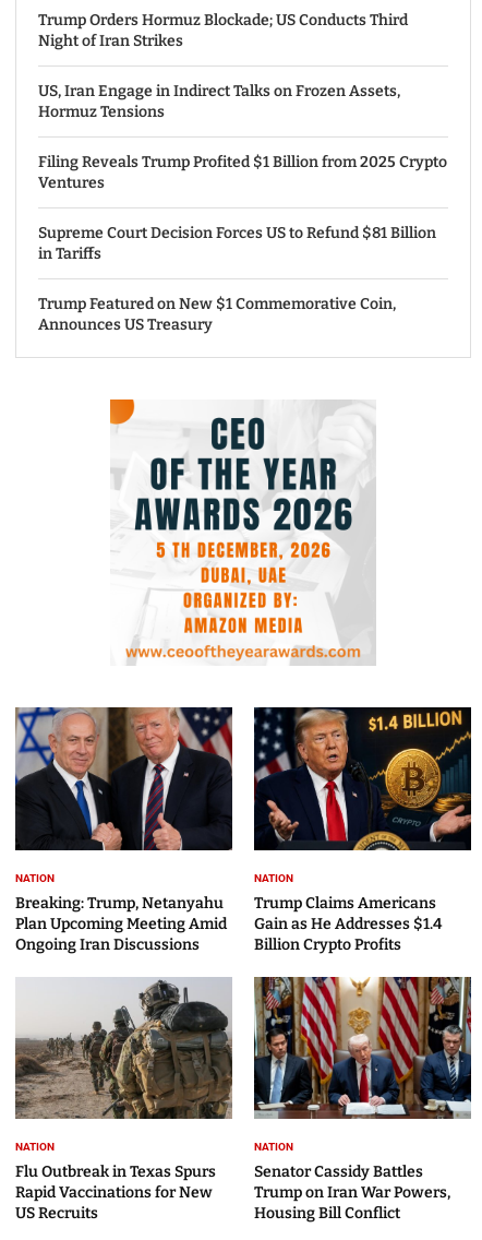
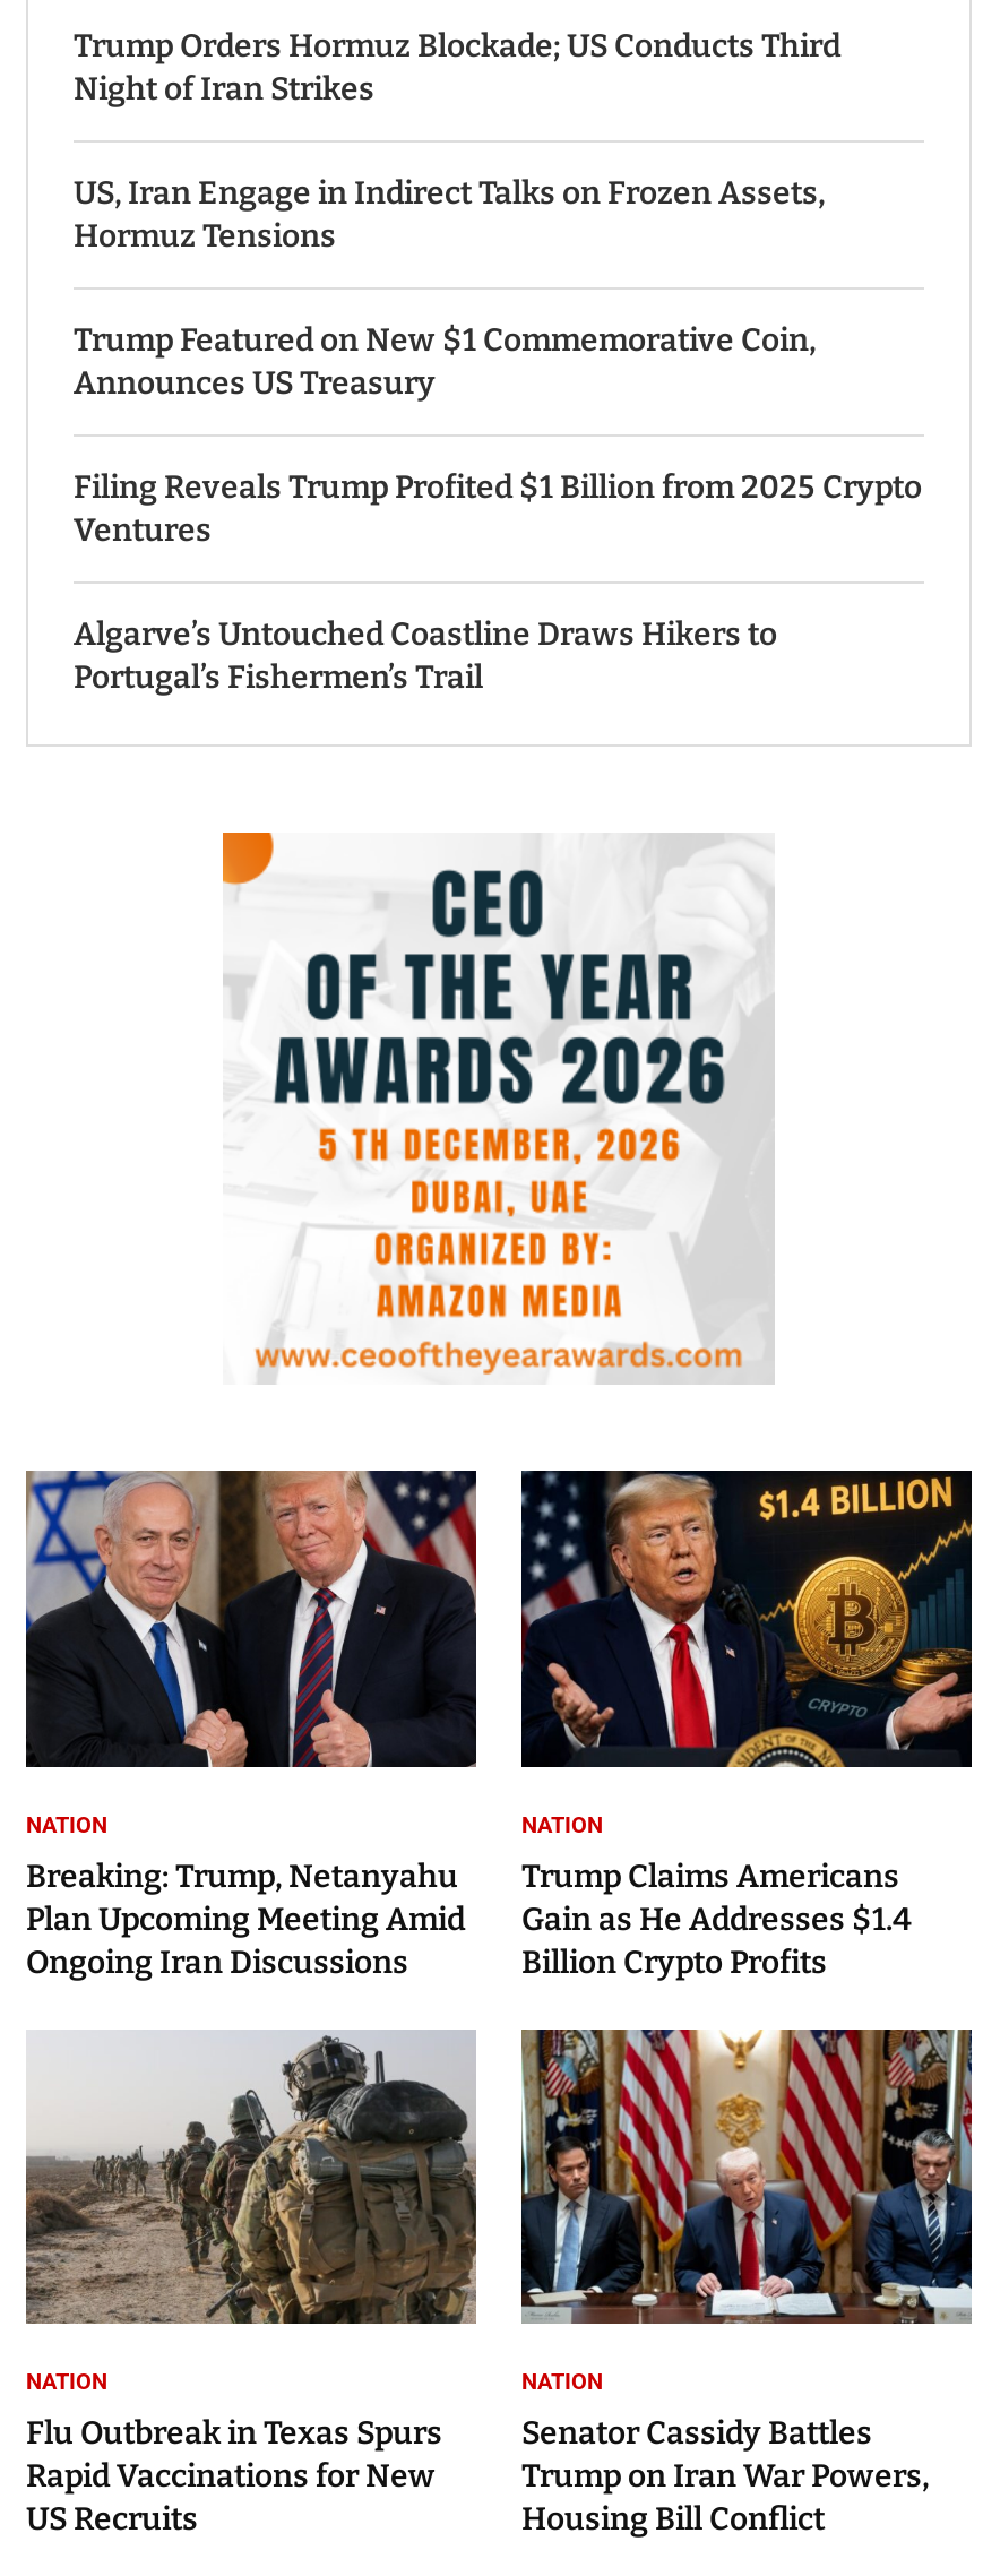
moved down: Filing Reveals Trump Profited $1 Billion from 2025 Crypto | Ventures

- Supreme Court Decision Forces US to Refund $81 Billion
- in Tariffs
+ Algarve’s Untouched Coastline Draws Hikers to
+ Portugal’s Fishermen’s Trail

moved up: Trump Featured on New $1 Commemorative Coin, | Announces US Treasury
